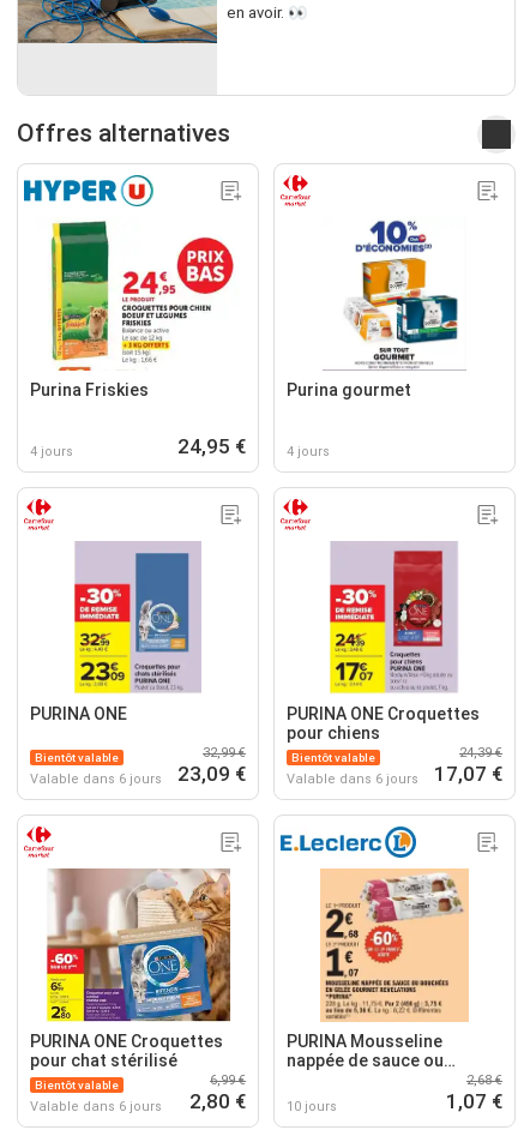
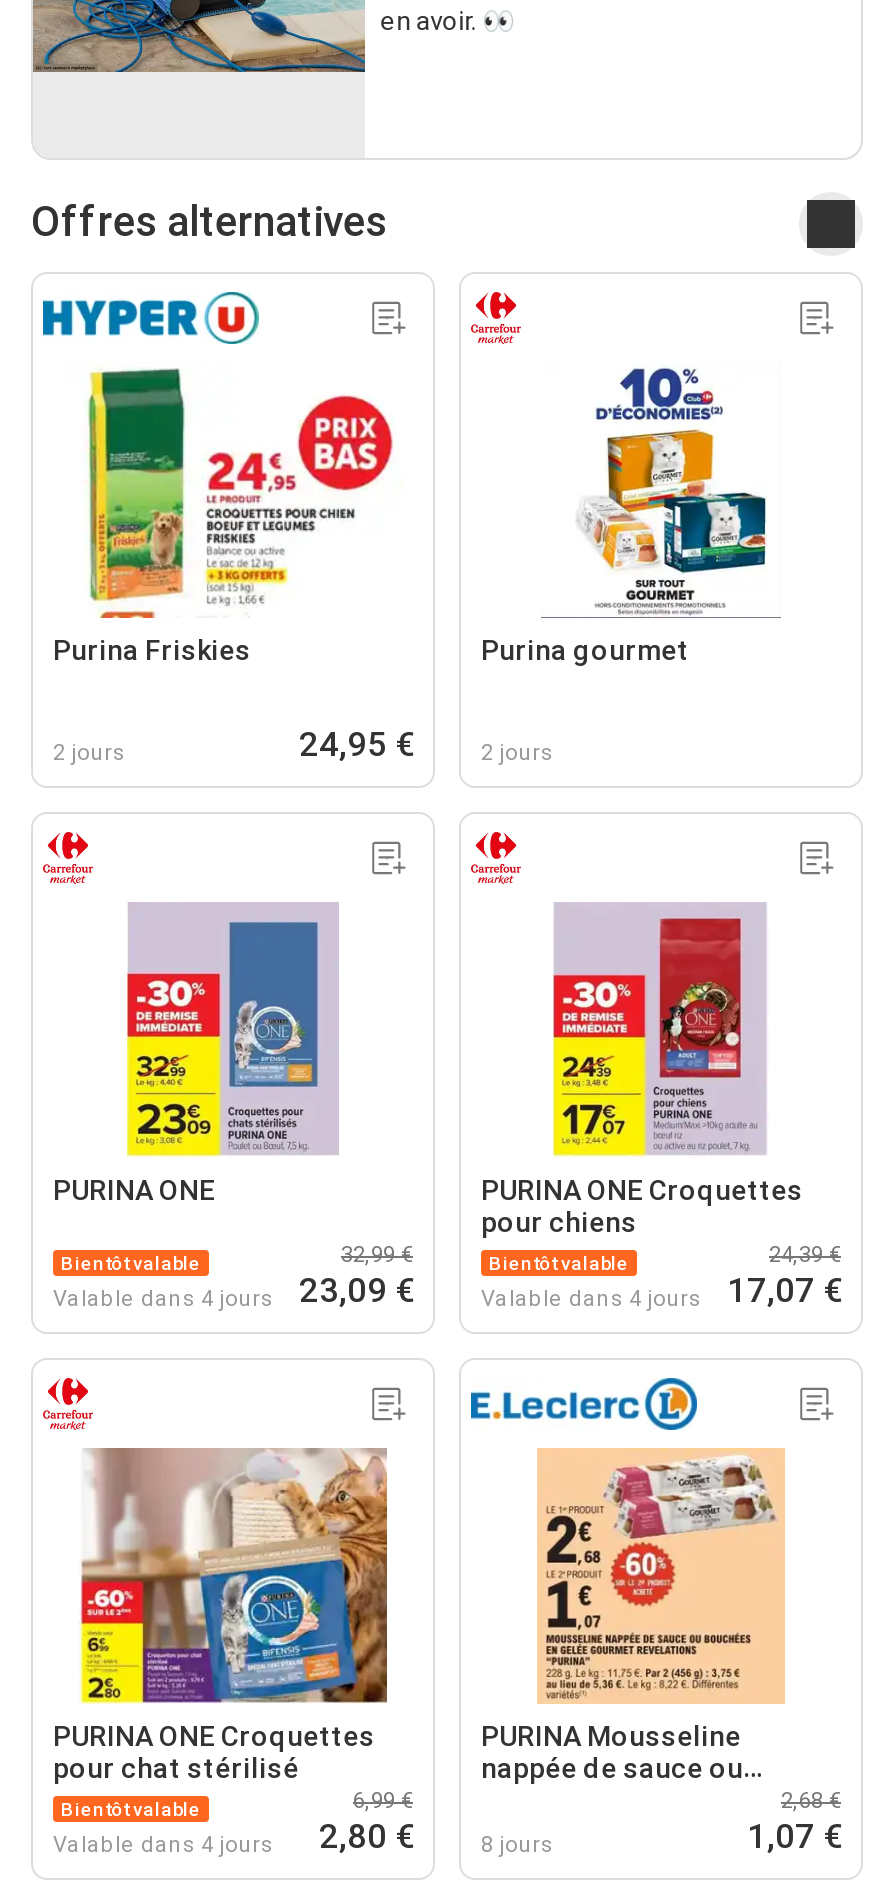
- 4 jours
+ 2 jours

- 4 jours
+ 2 jours

- Valable dans 6 jours
+ Valable dans 4 jours

- Valable dans 6 jours
+ Valable dans 4 jours

- Valable dans 6 jours
+ Valable dans 4 jours

- 10 jours
+ 8 jours
